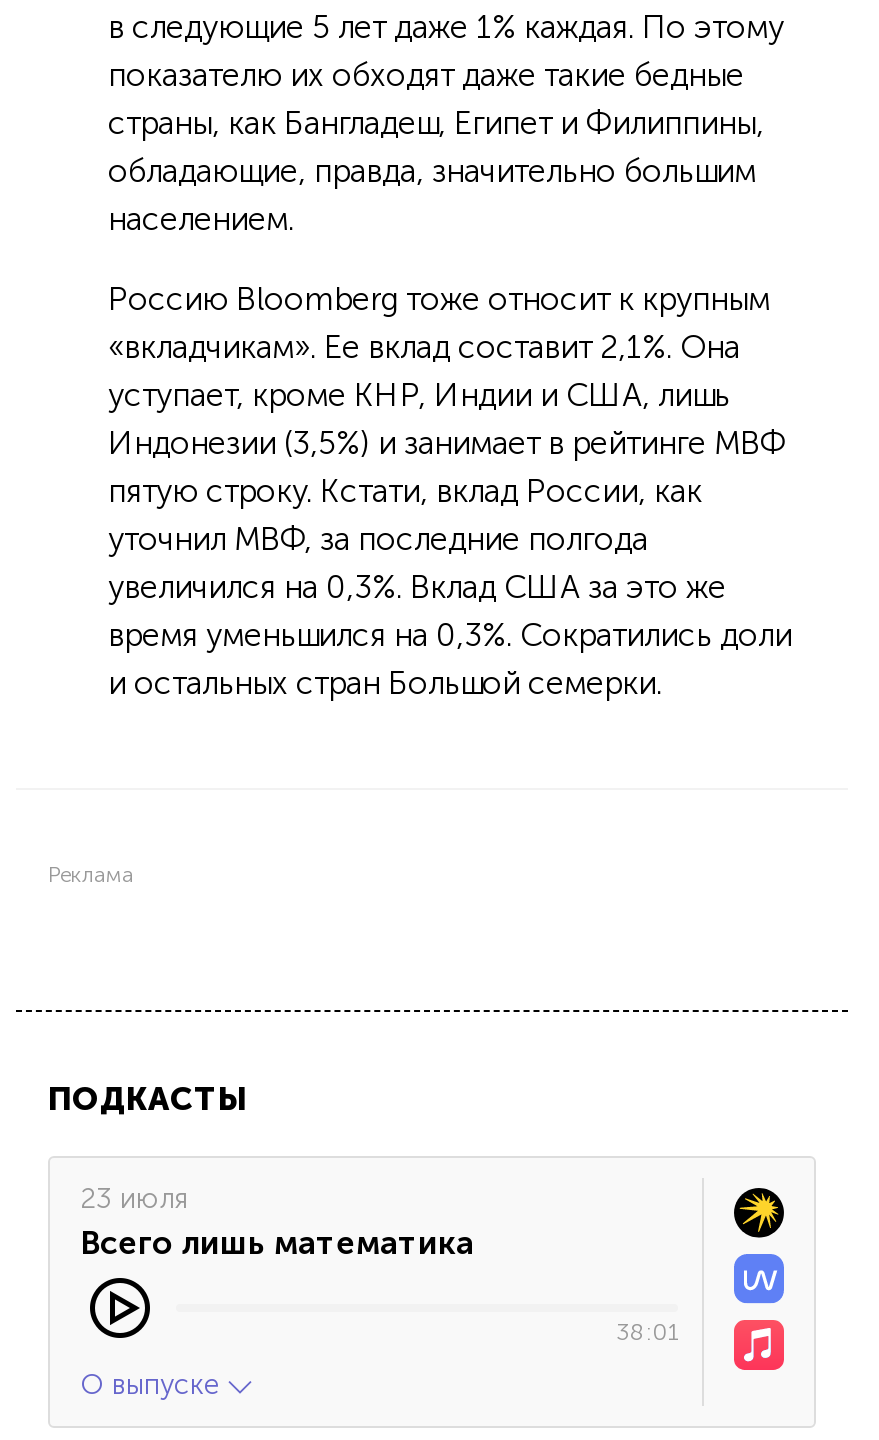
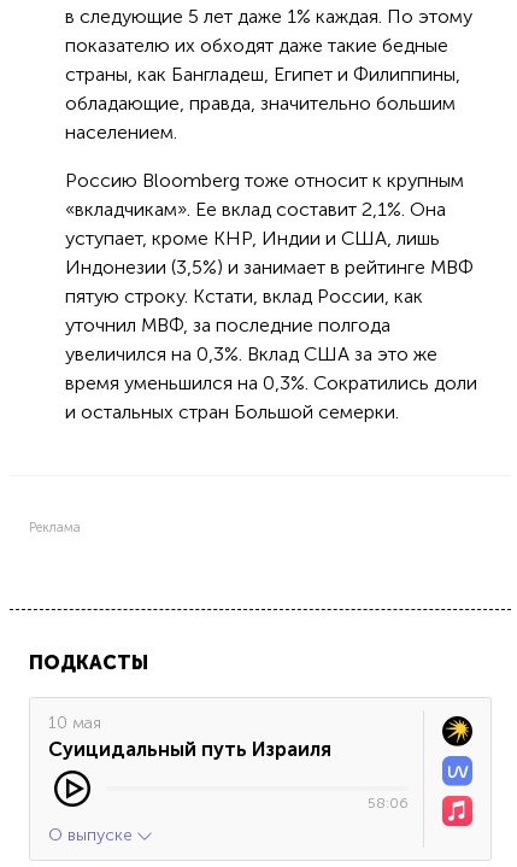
- 23 июля
- Всего лишь математика
+ 10 мая
+ Суицидальный путь Израиля

- 38:01
+ 58:06
